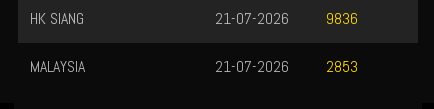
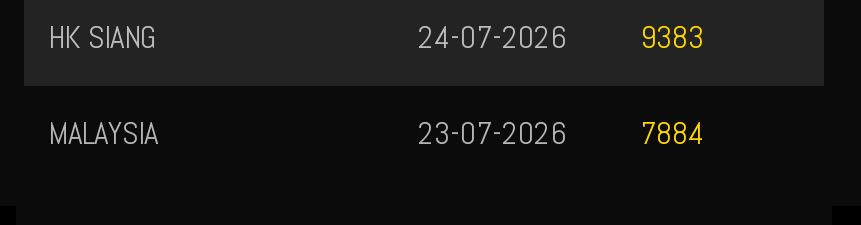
- 21-07-2026
+ 24-07-2026

- 9836
+ 9383

- 21-07-2026
+ 23-07-2026

- 2853
+ 7884
